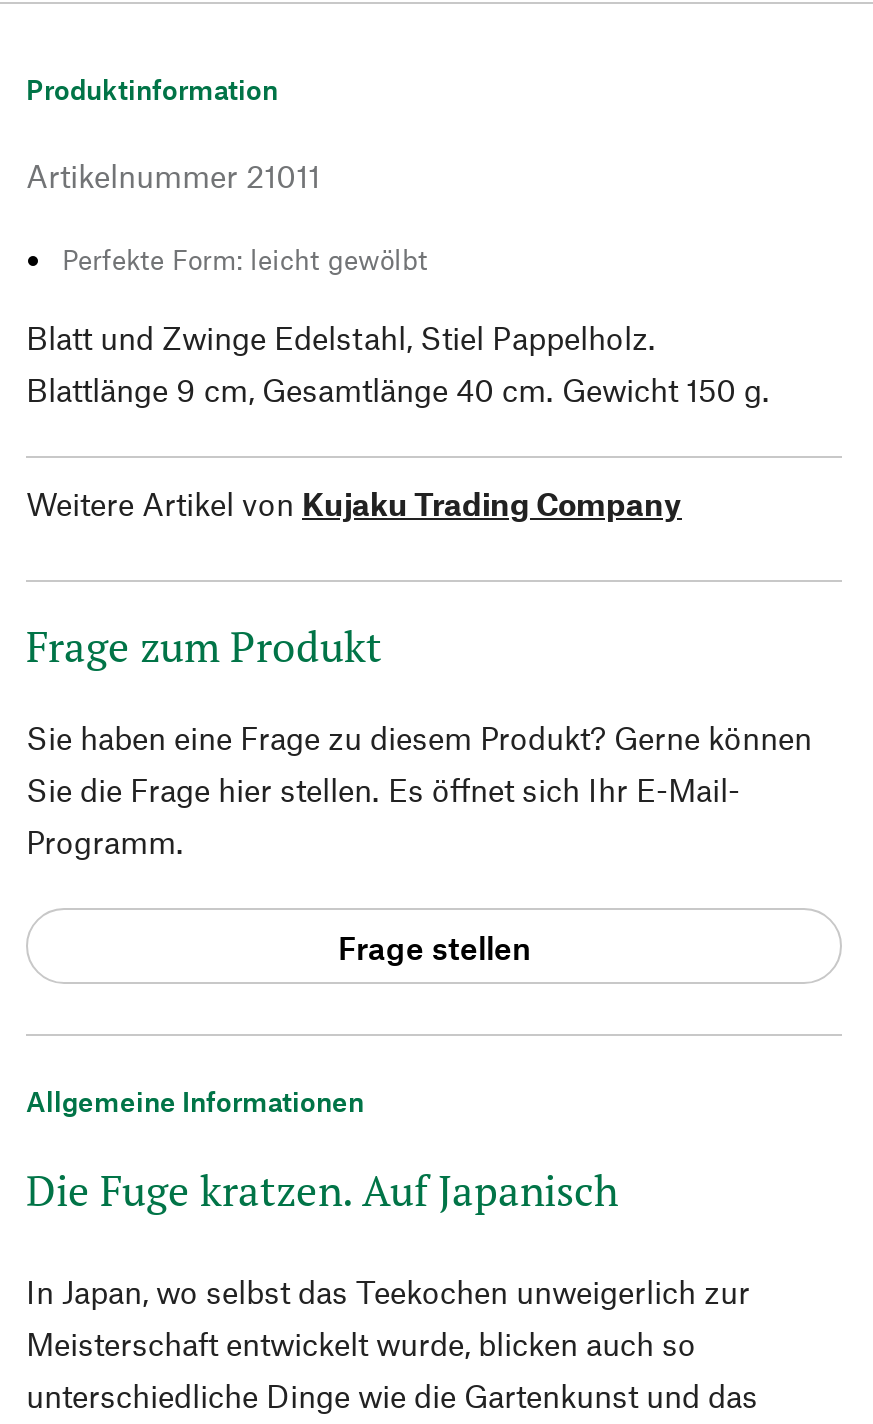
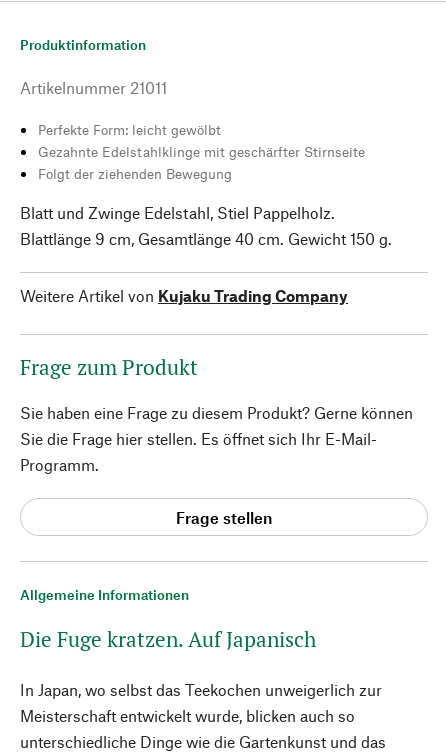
+ Gezahnte Edelstahlklinge mit geschärfter Stirnseite
+ Folgt der ziehenden Bewegung
